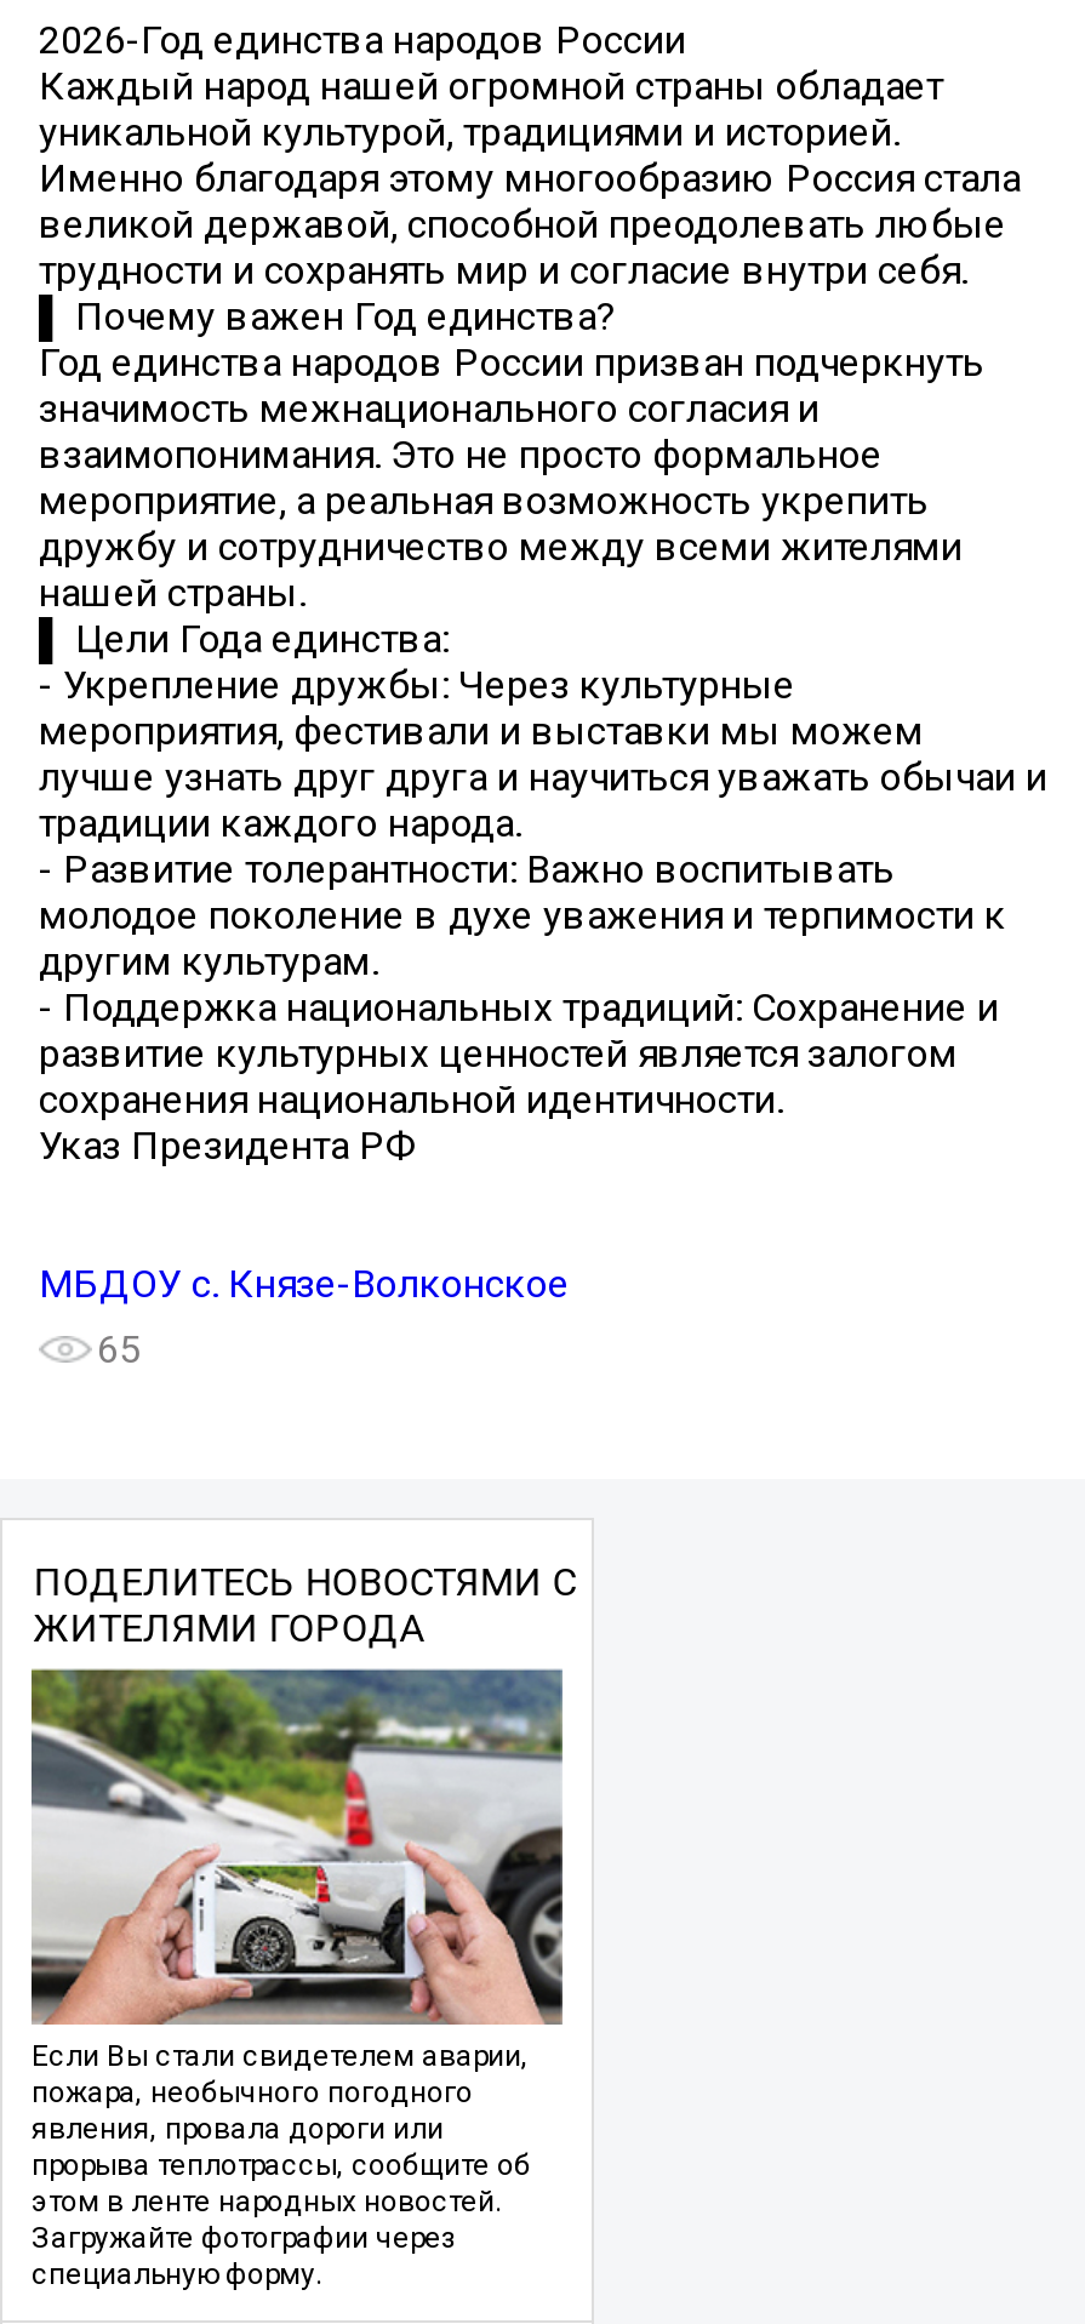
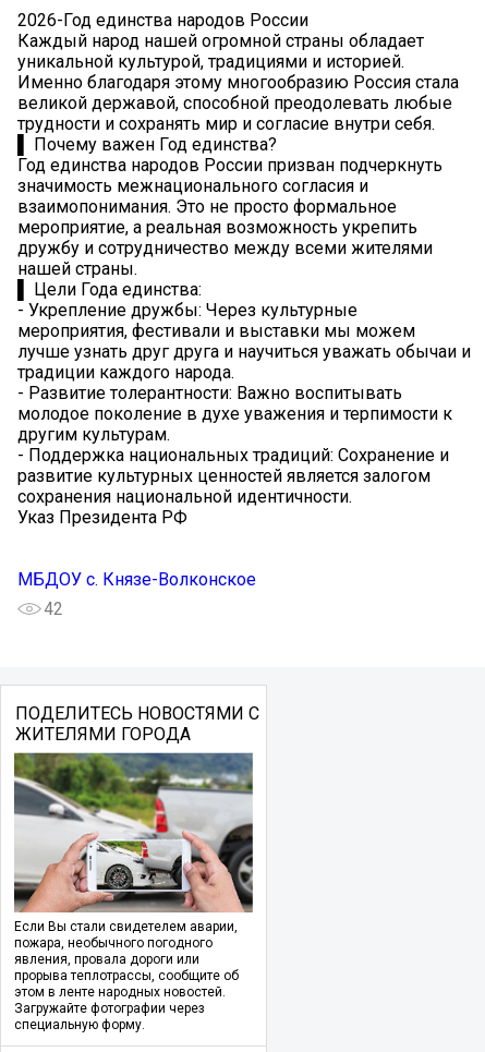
- 65
+ 42
